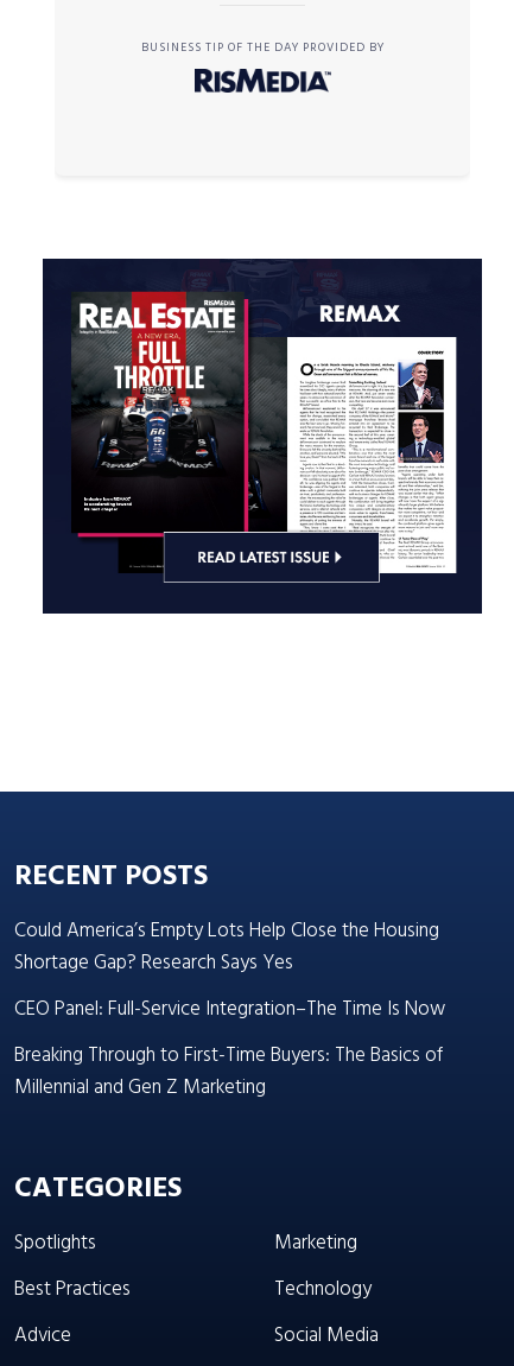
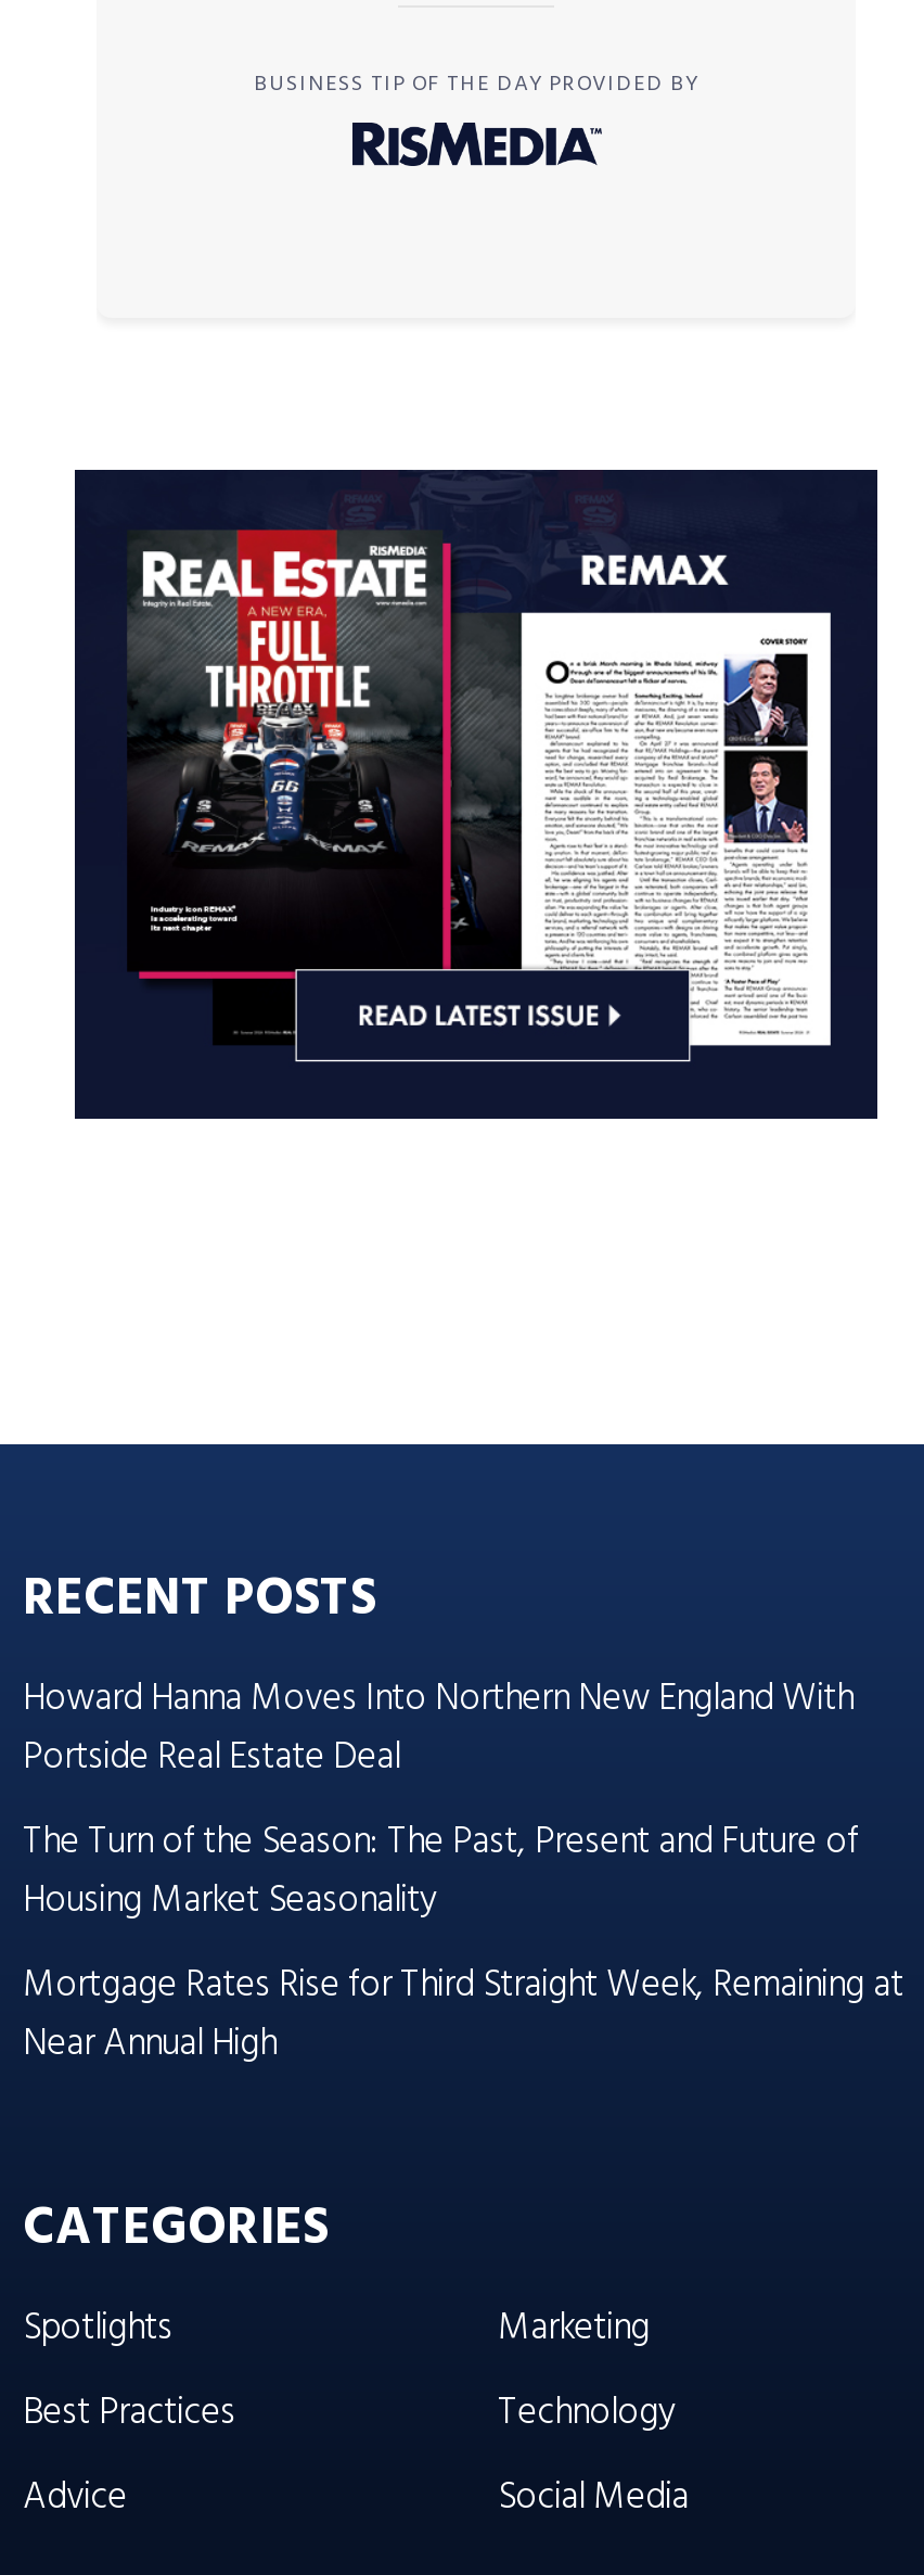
- Could America’s Empty Lots Help Close the Housing
- Shortage Gap? Research Says Yes
- CEO Panel: Full-Service Integration–The Time Is Now
- Breaking Through to First-Time Buyers: The Basics of
- Millennial and Gen Z Marketing
+ Howard Hanna Moves Into Northern New England With
+ Portside Real Estate Deal
+ The Turn of the Season: The Past, Present and Future of
+ Housing Market Seasonality
+ Mortgage Rates Rise for Third Straight Week, Remaining at
+ Near Annual High
